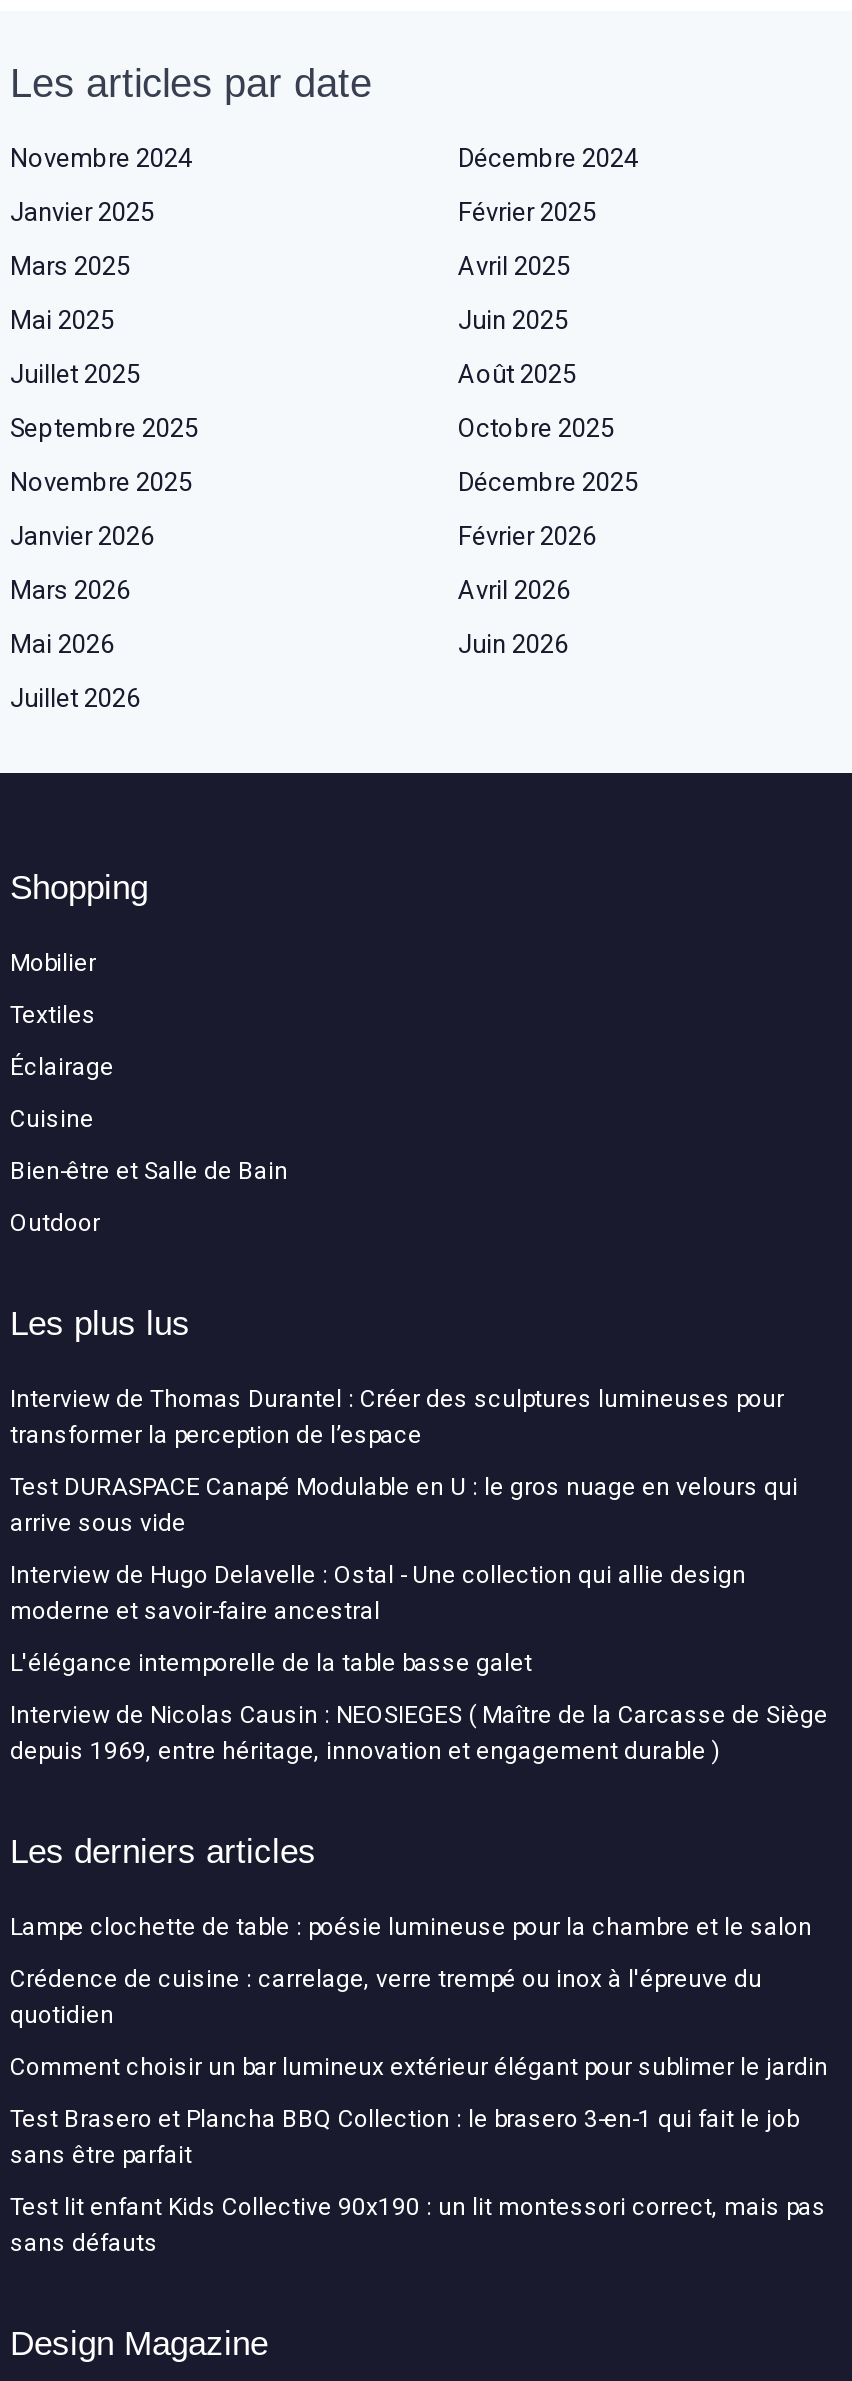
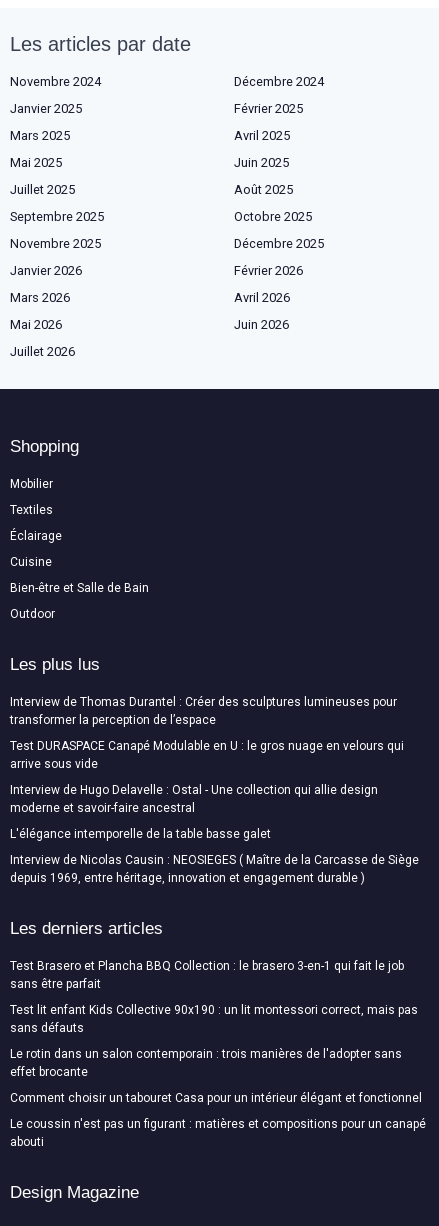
- Lampe clochette de table : poésie lumineuse pour la chambre et le salon
- Crédence de cuisine : carrelage, verre trempé ou inox à l'épreuve du
- quotidien
- Comment choisir un bar lumineux extérieur élégant pour sublimer le jardin

moved up: Test Brasero et Plancha BBQ Collection : le brasero 3-en-1 qui fait le job | sans être parfait | Test lit enfant Kids Collective 90x190 : un lit montessori correct, mais pas | sans défauts

+ Le rotin dans un salon contemporain : trois manières de l'adopter sans
+ effet brocante
+ Comment choisir un tabouret Casa pour un intérieur élégant et fonctionnel
+ Le coussin n'est pas un figurant : matières et compositions pour un canapé
+ abouti
